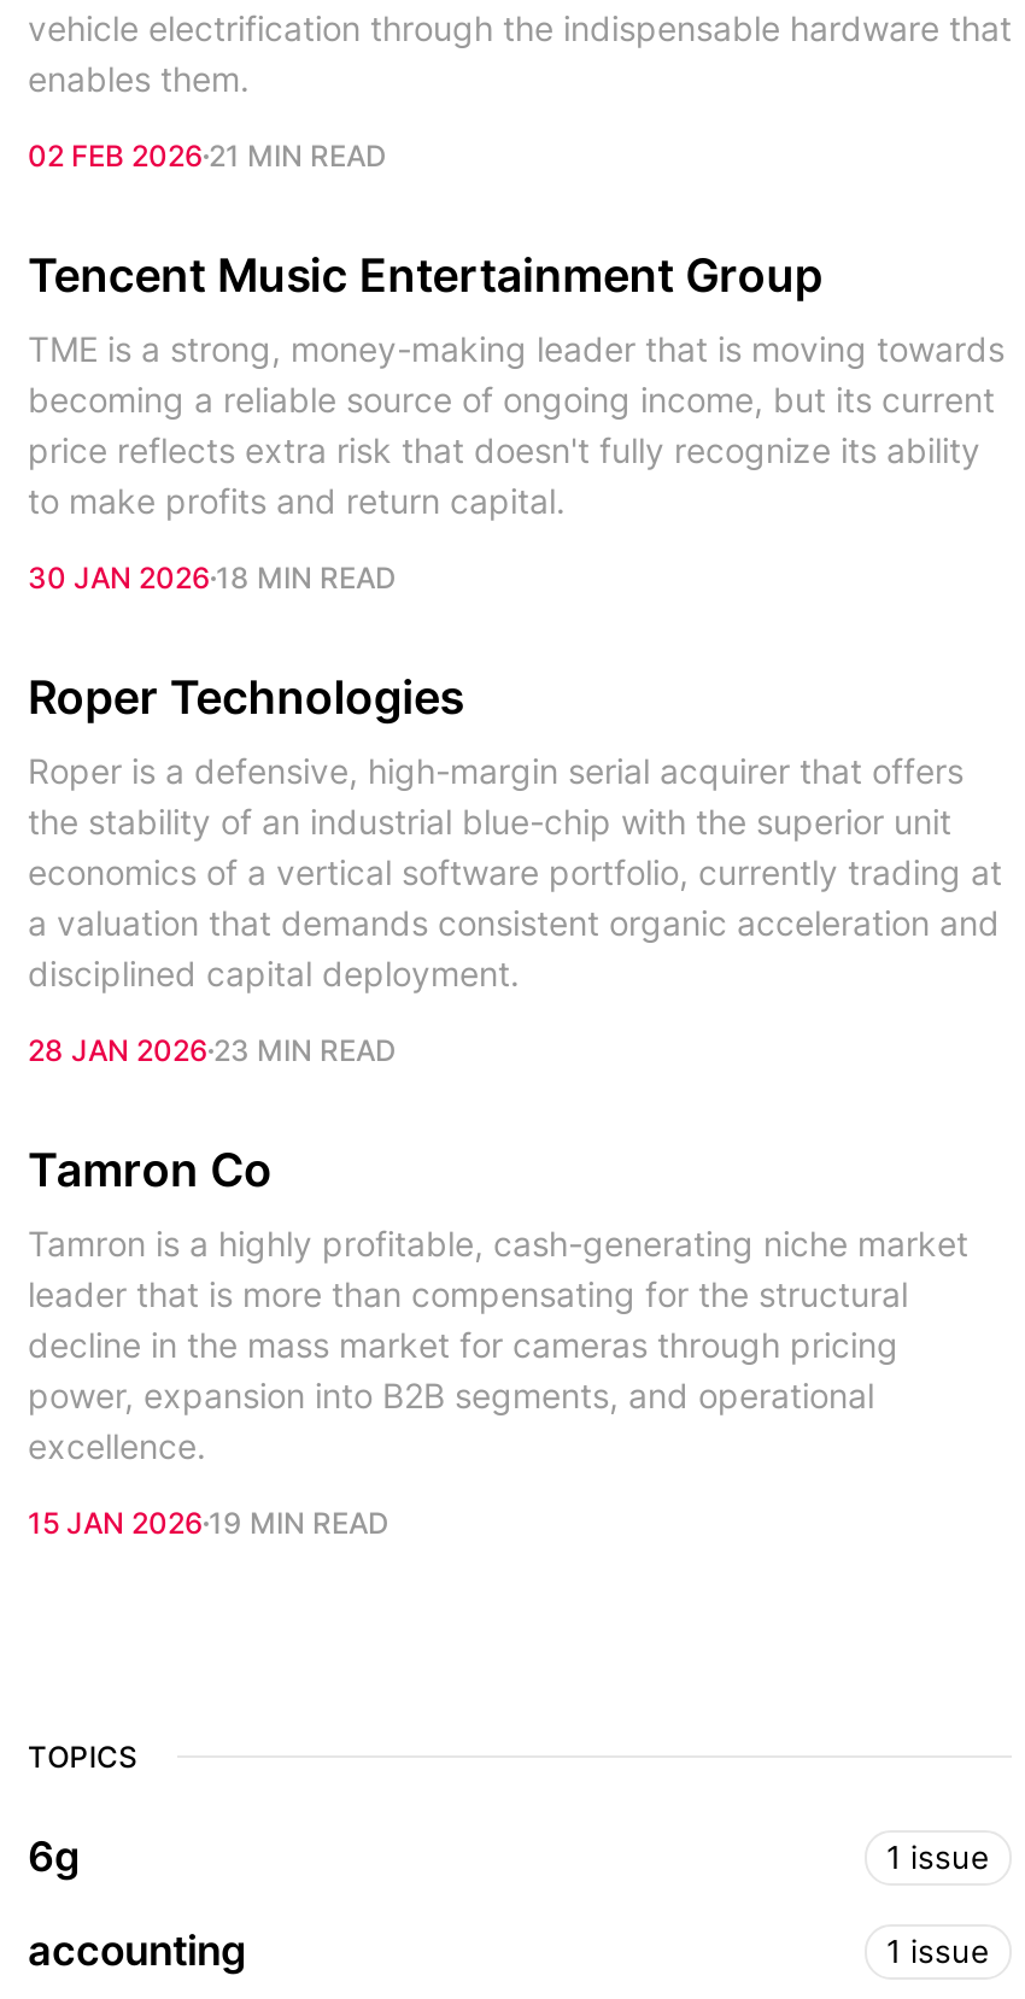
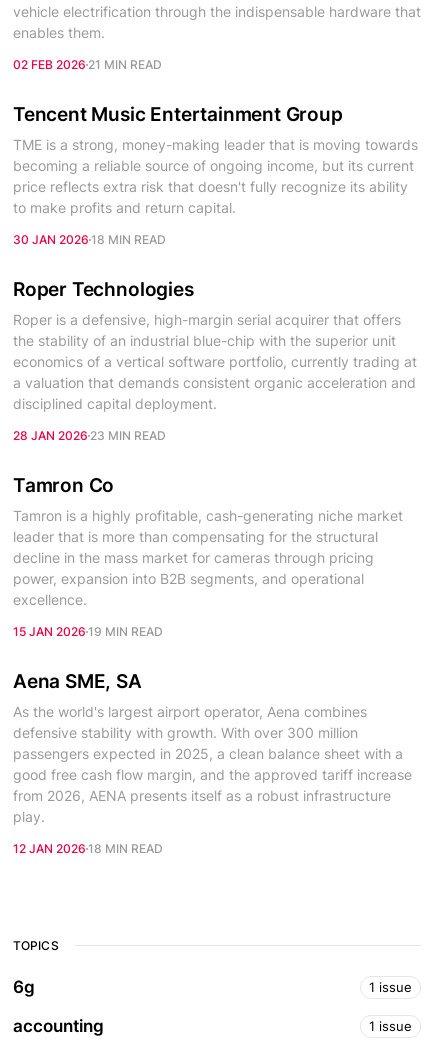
+ Aena SME, SA
+ As the world's largest airport operator, Aena combines
+ defensive stability with growth. With over 300 million
+ passengers expected in 2025, a clean balance sheet with a
+ good free cash flow margin, and the approved tariff increase
+ from 2026, AENA presents itself as a robust infrastructure
+ play.
+ 12 JAN 2026 18 MIN READ
